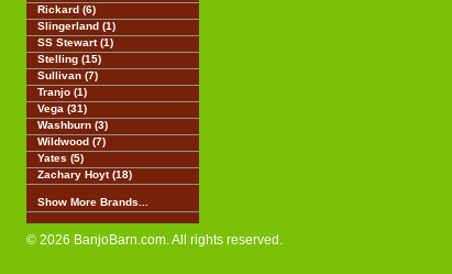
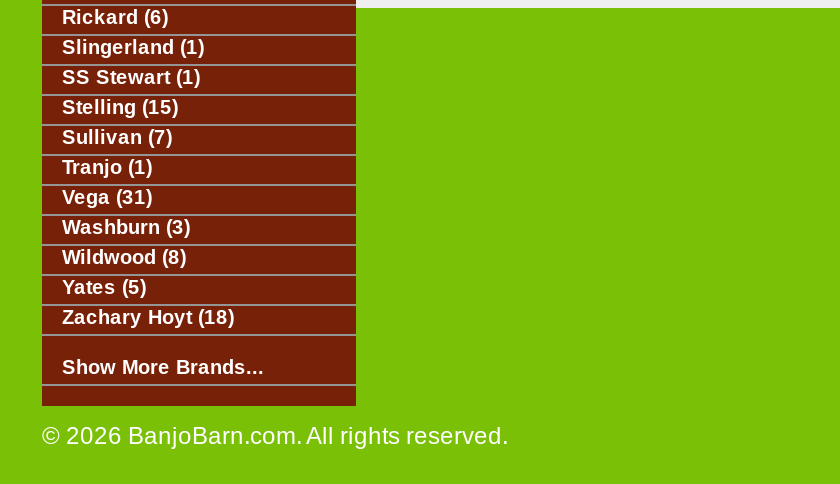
- Wildwood (7)
+ Wildwood (8)
